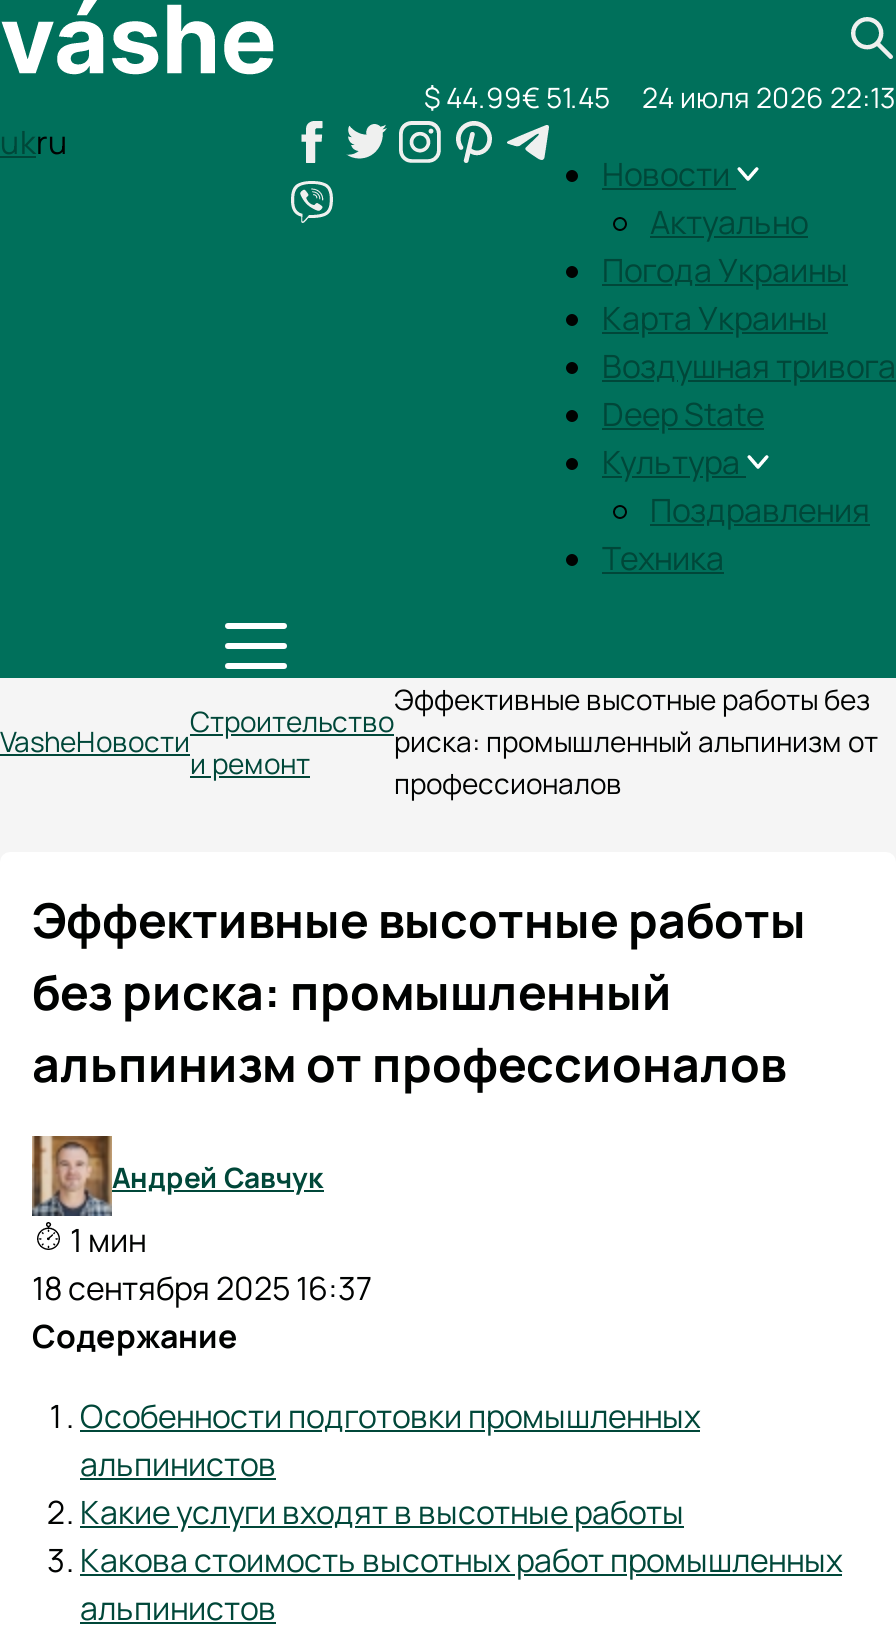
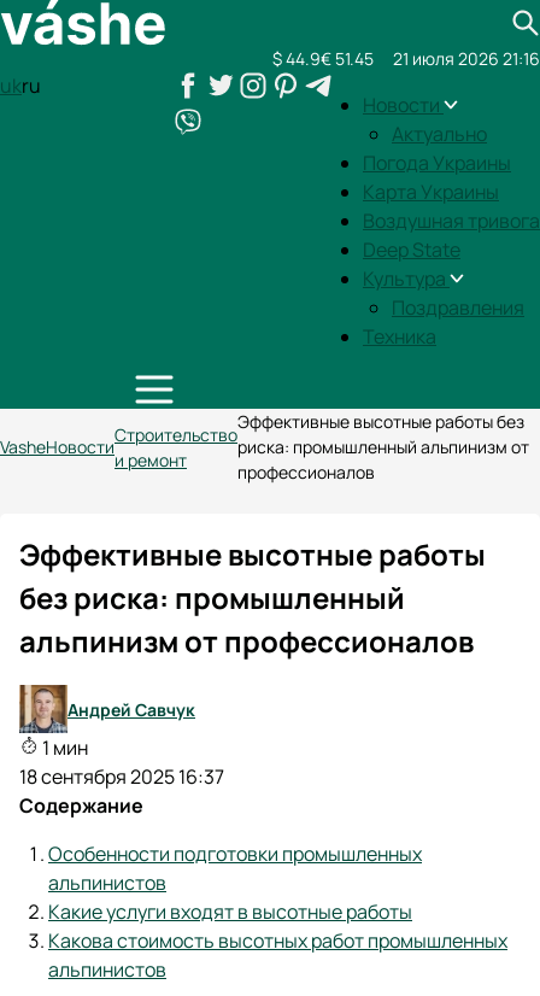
- $ 44.99€ 51.45
+ $ 44.9€ 51.45

- 24 июля 2026 22:13
+ 21 июля 2026 21:16
